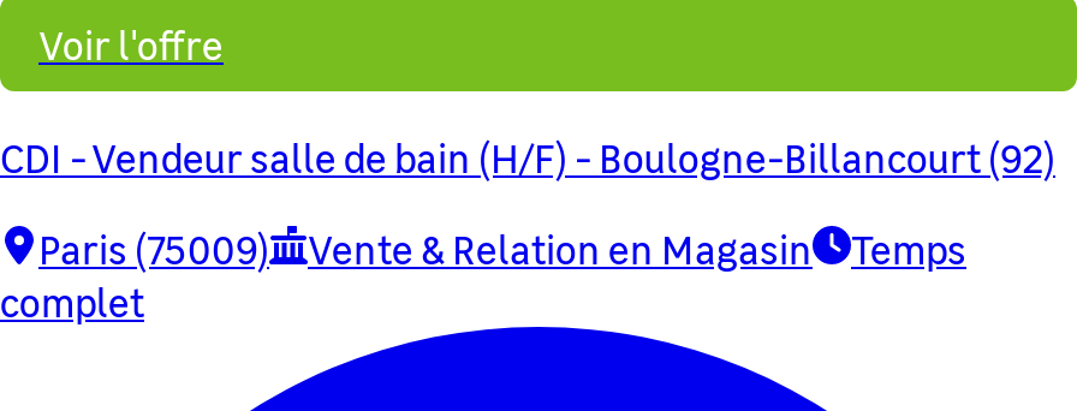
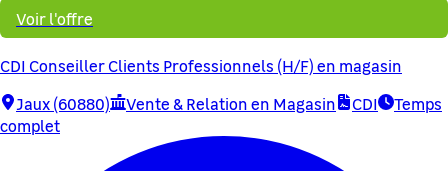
- CDI - Vendeur salle de bain (H/F) - Boulogne-Billancourt (92)
+ CDI Conseiller Clients Professionnels (H/F) en magasin

- Paris (75009)
+ Jaux (60880)

+ CDI
